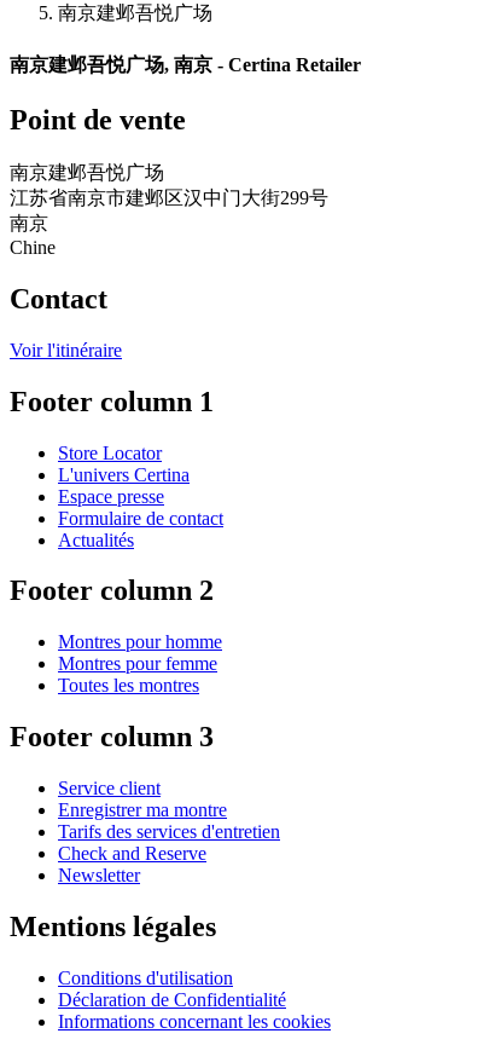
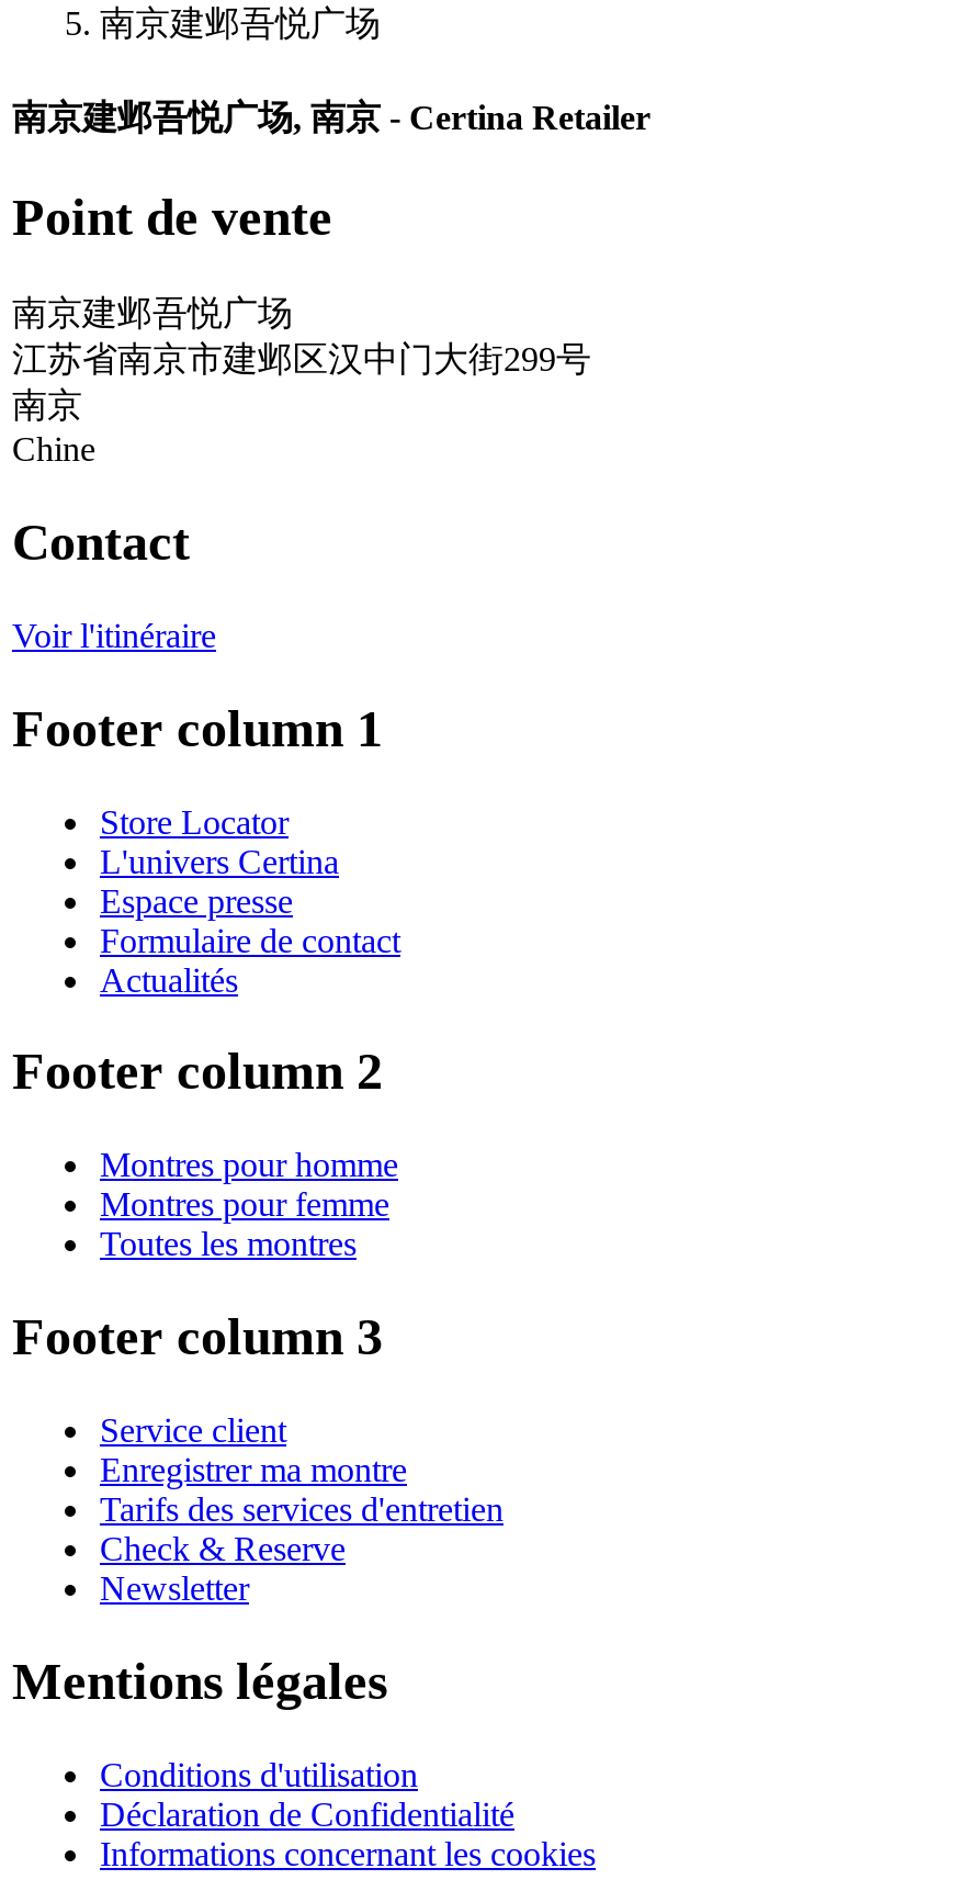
- Check and Reserve
+ Check & Reserve
